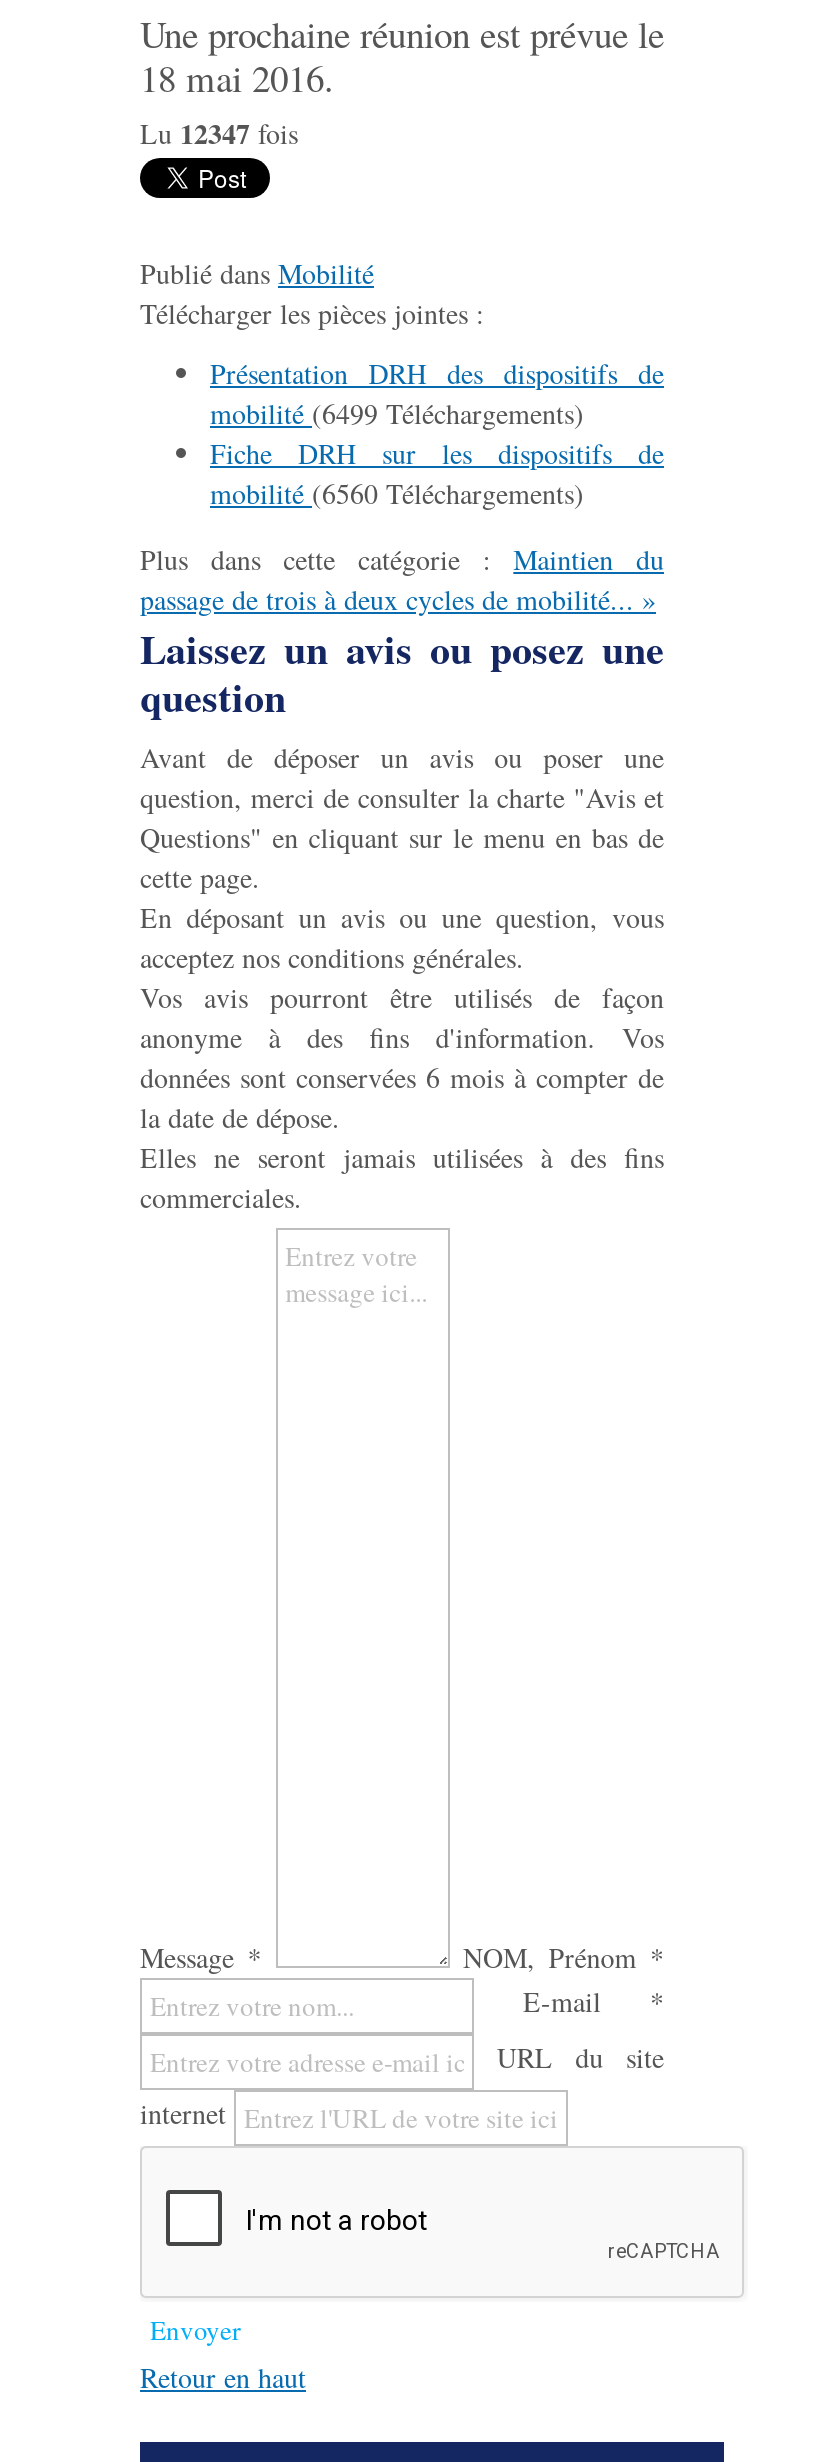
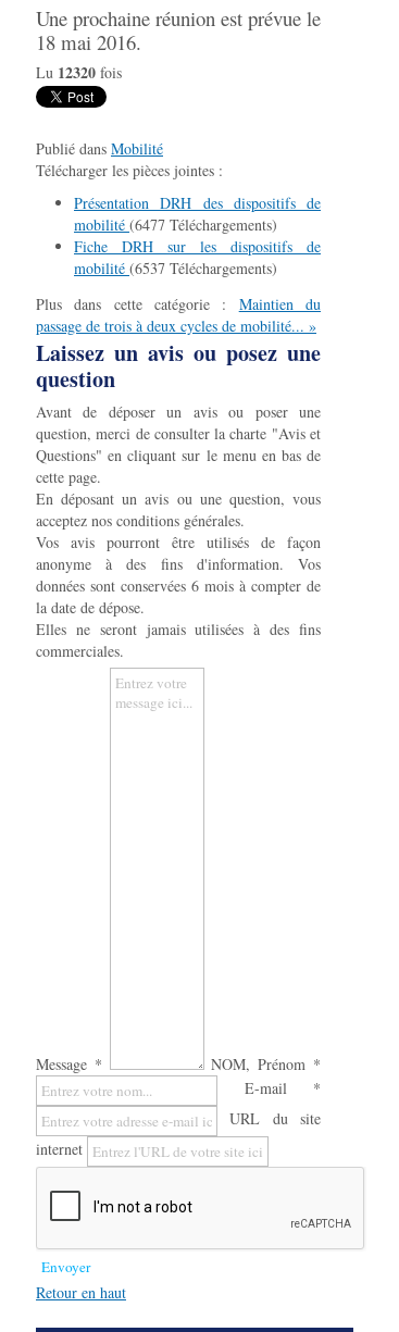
- Lu 12347 fois
+ Lu 12320 fois

- mobilité (6499 Téléchargements)
+ mobilité (6477 Téléchargements)

- mobilité (6560 Téléchargements)
+ mobilité (6537 Téléchargements)
